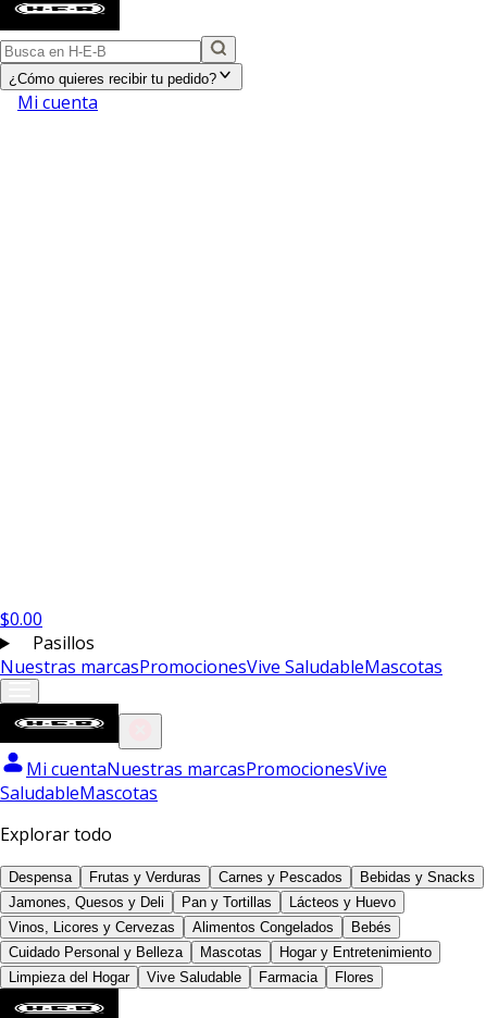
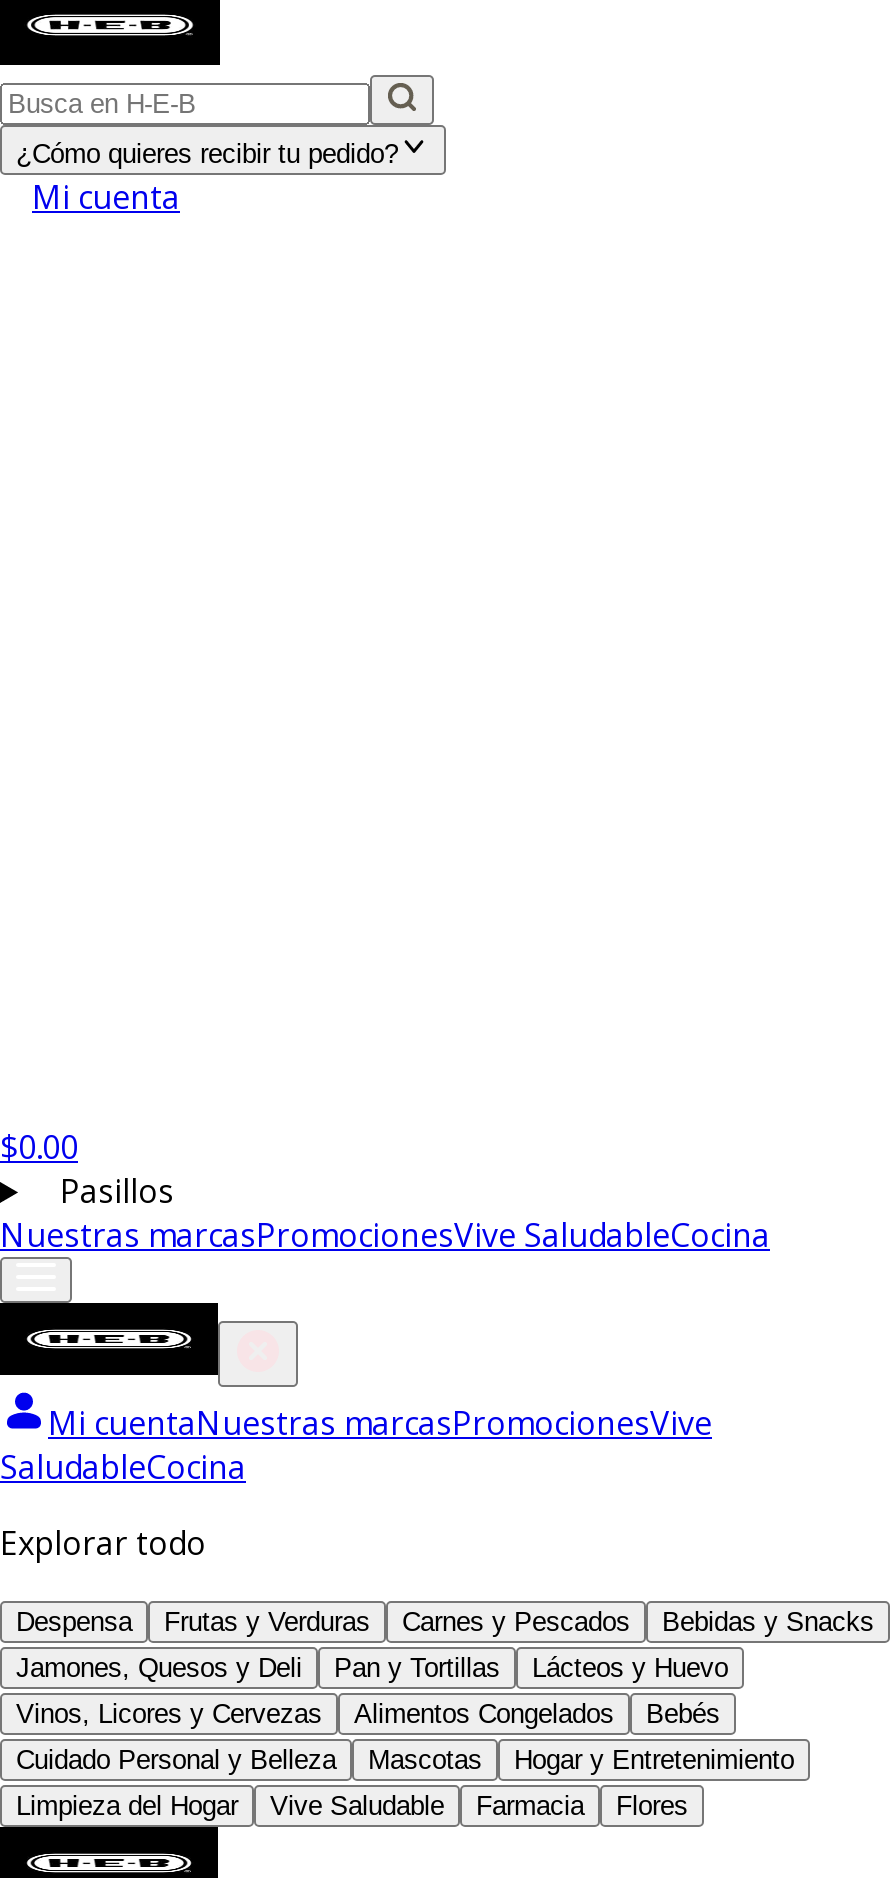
- Nuestras marcasPromocionesVive SaludableMascotas
+ Nuestras marcasPromocionesVive SaludableCocina

- SaludableMascotas
+ SaludableCocina
